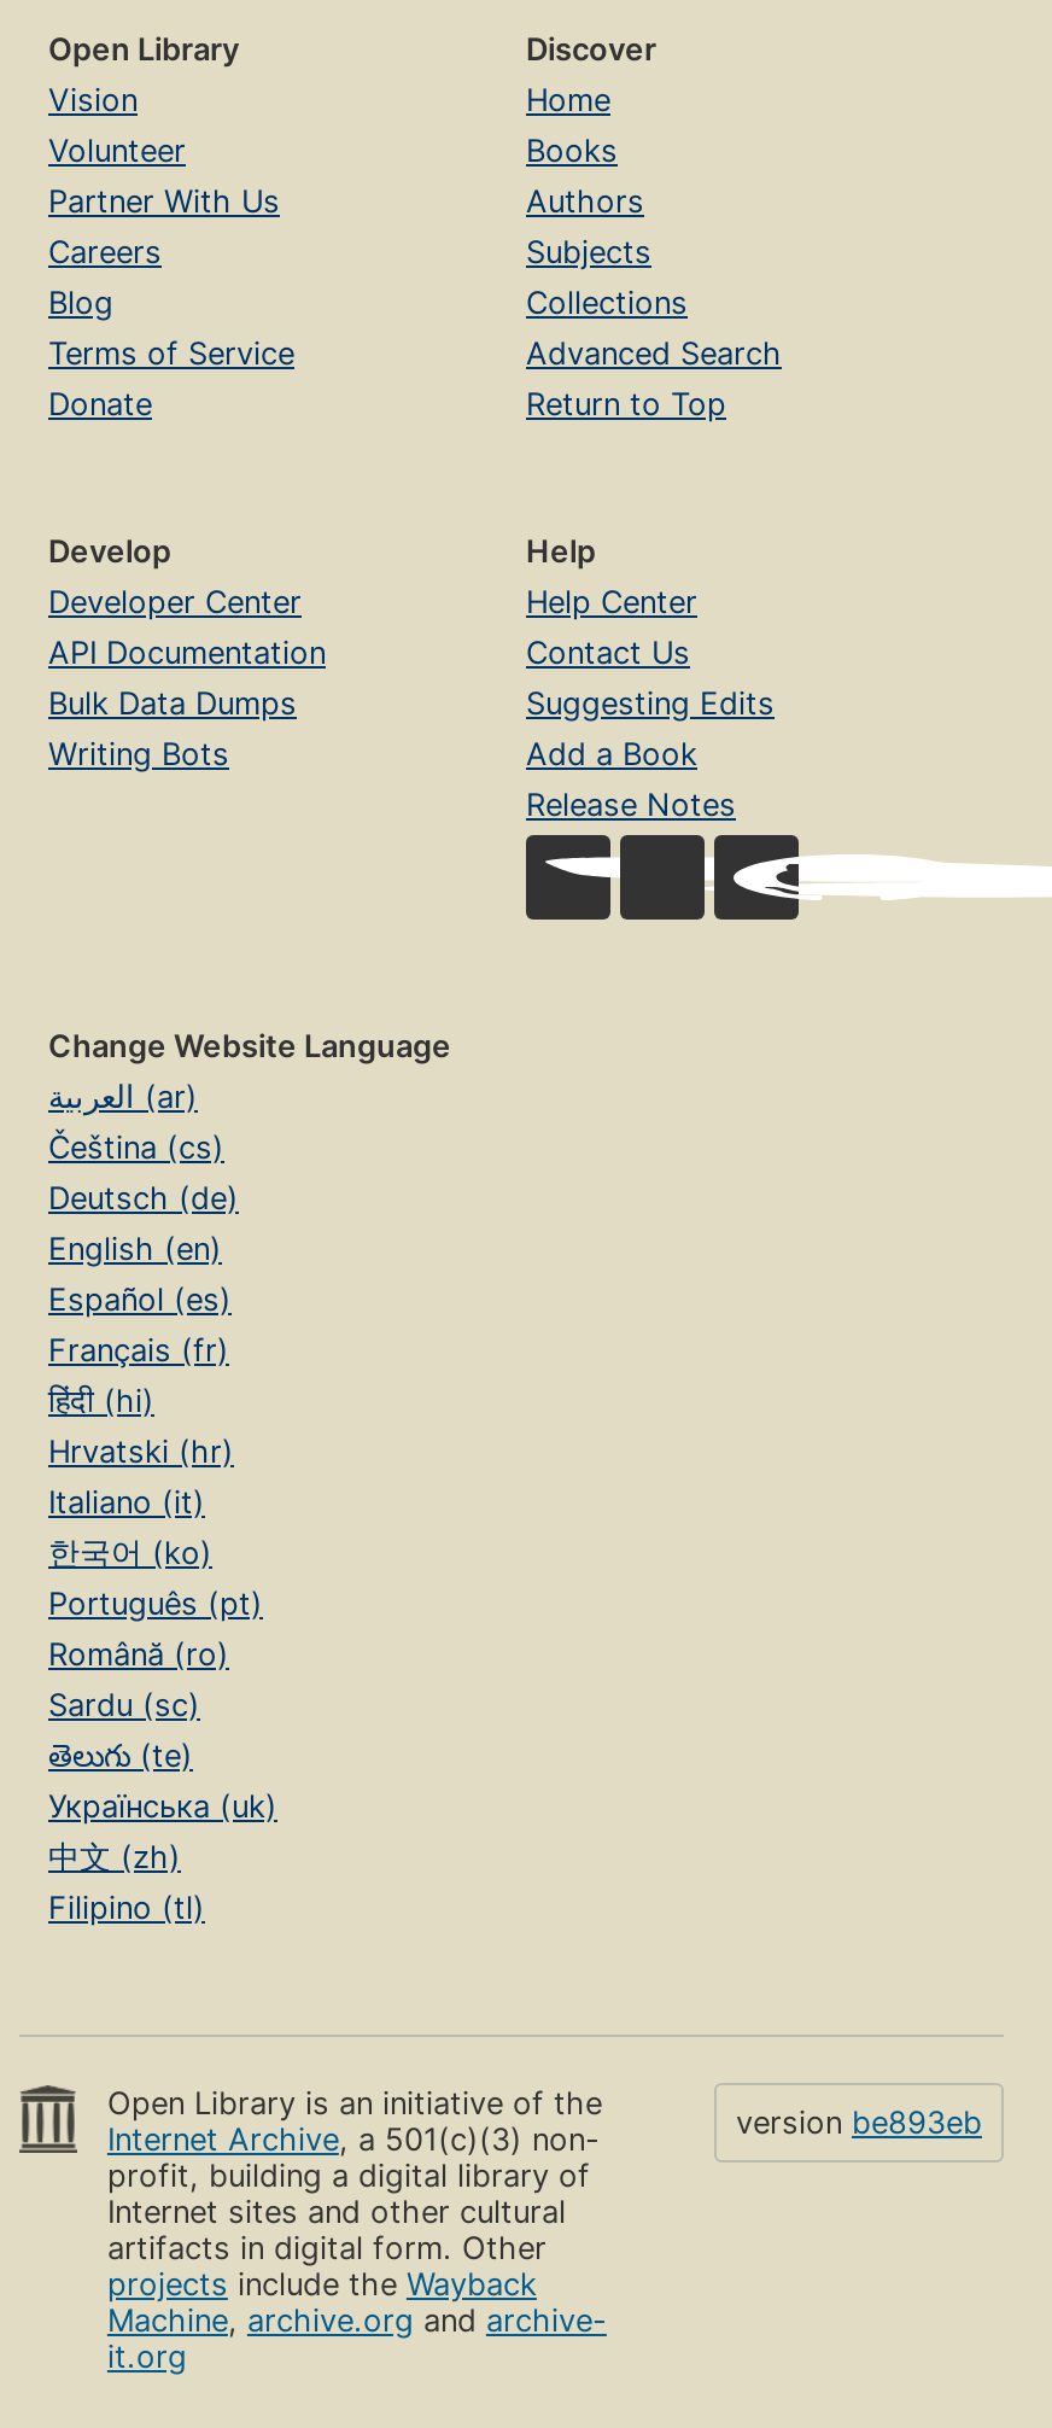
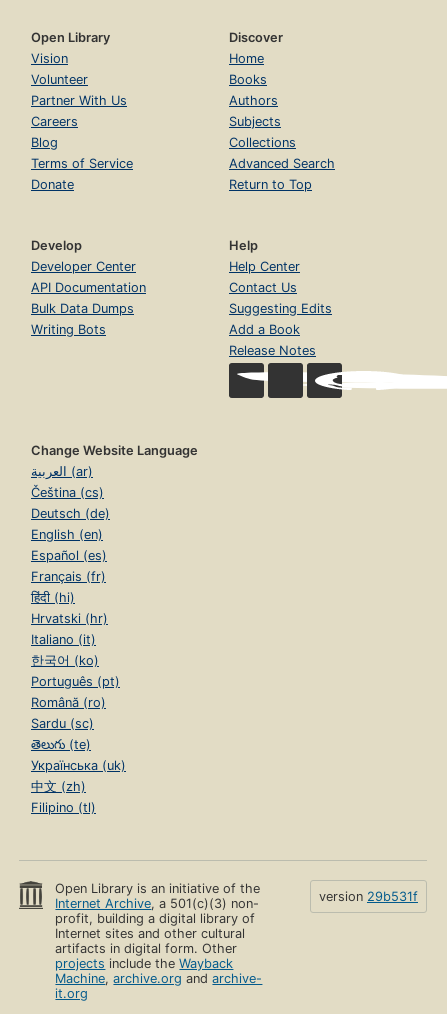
- version be893eb
+ version 29b531f
